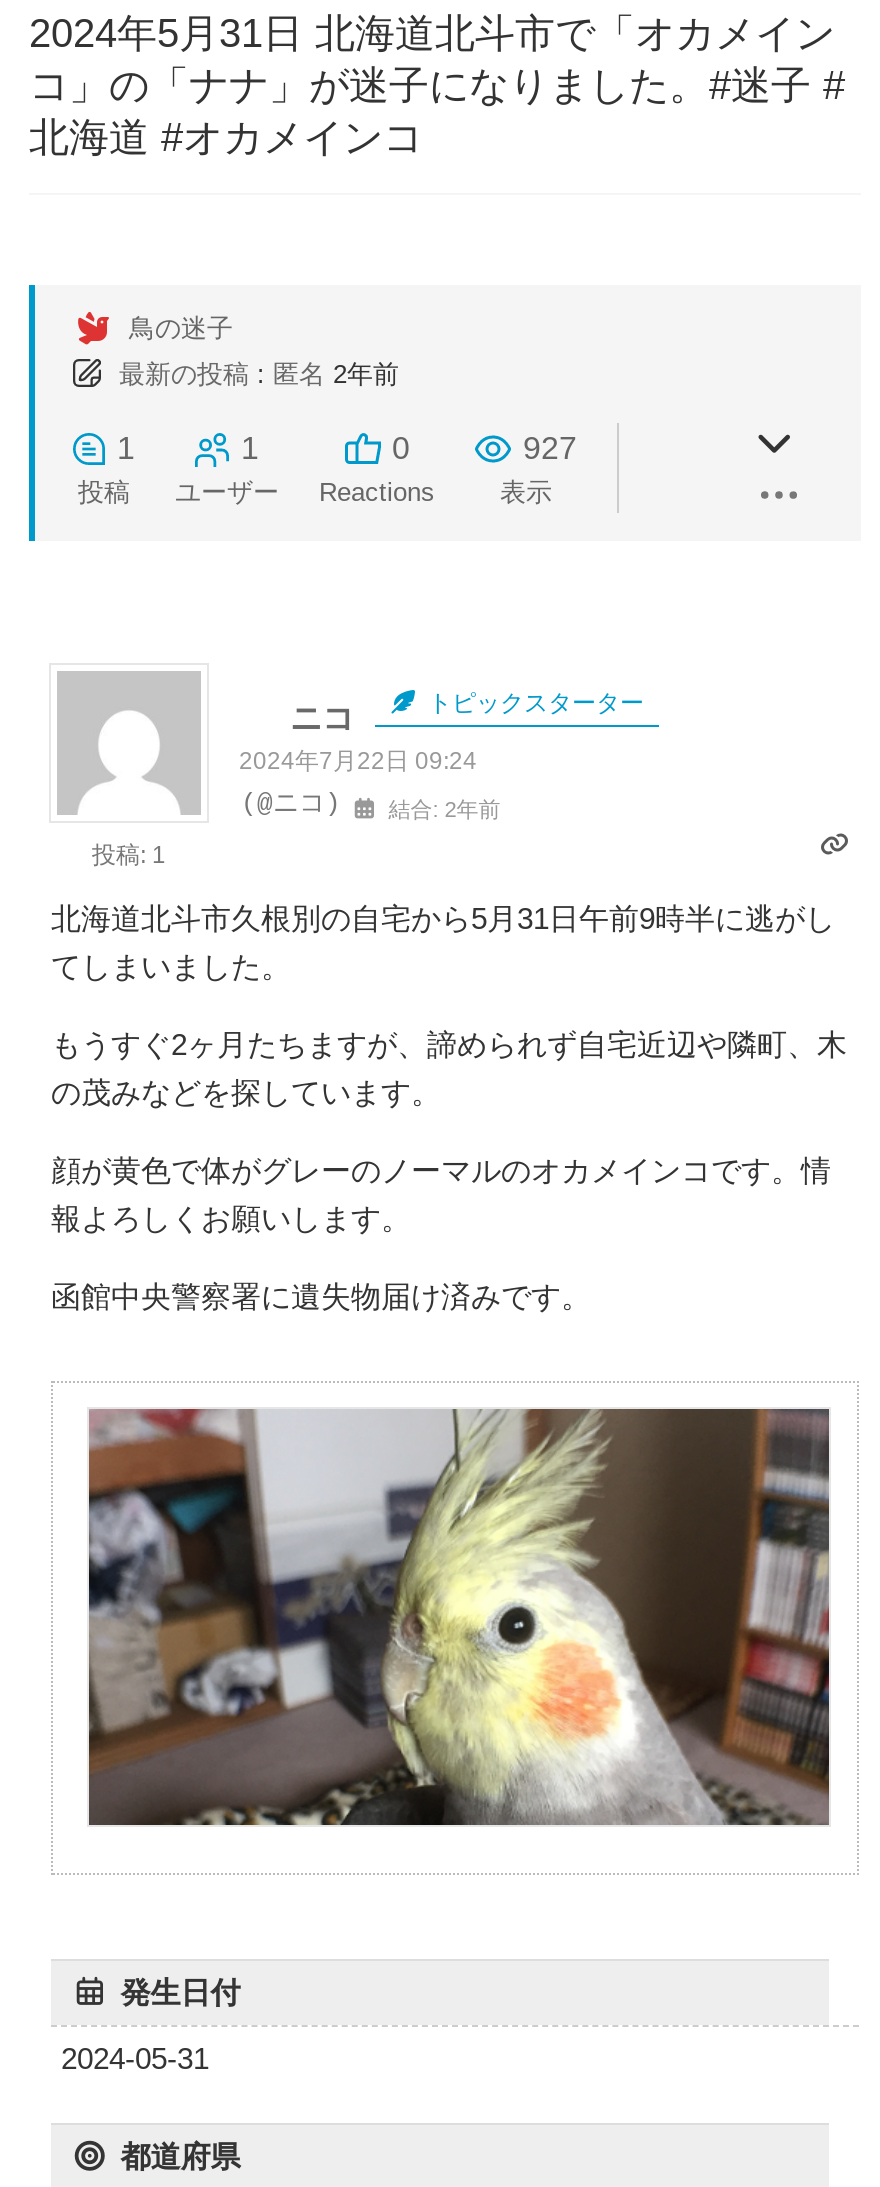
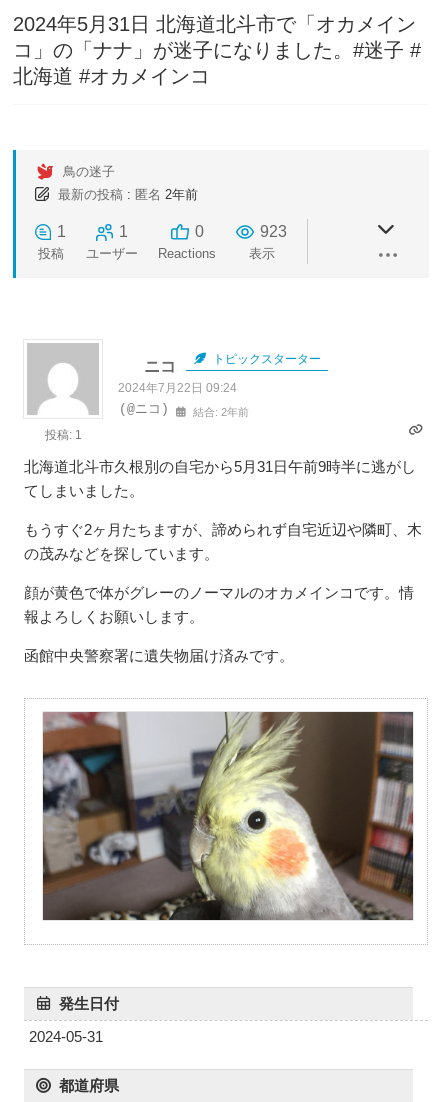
- 927
+ 923
